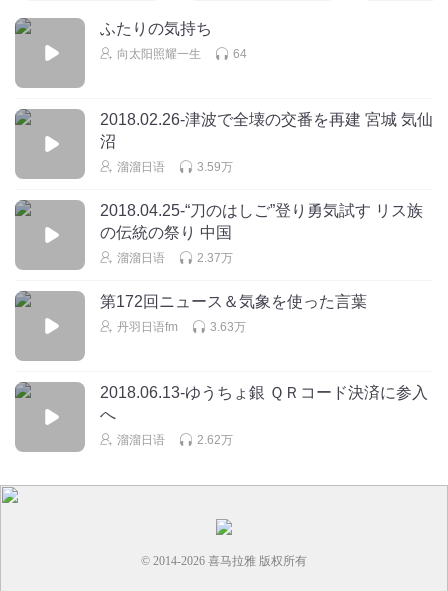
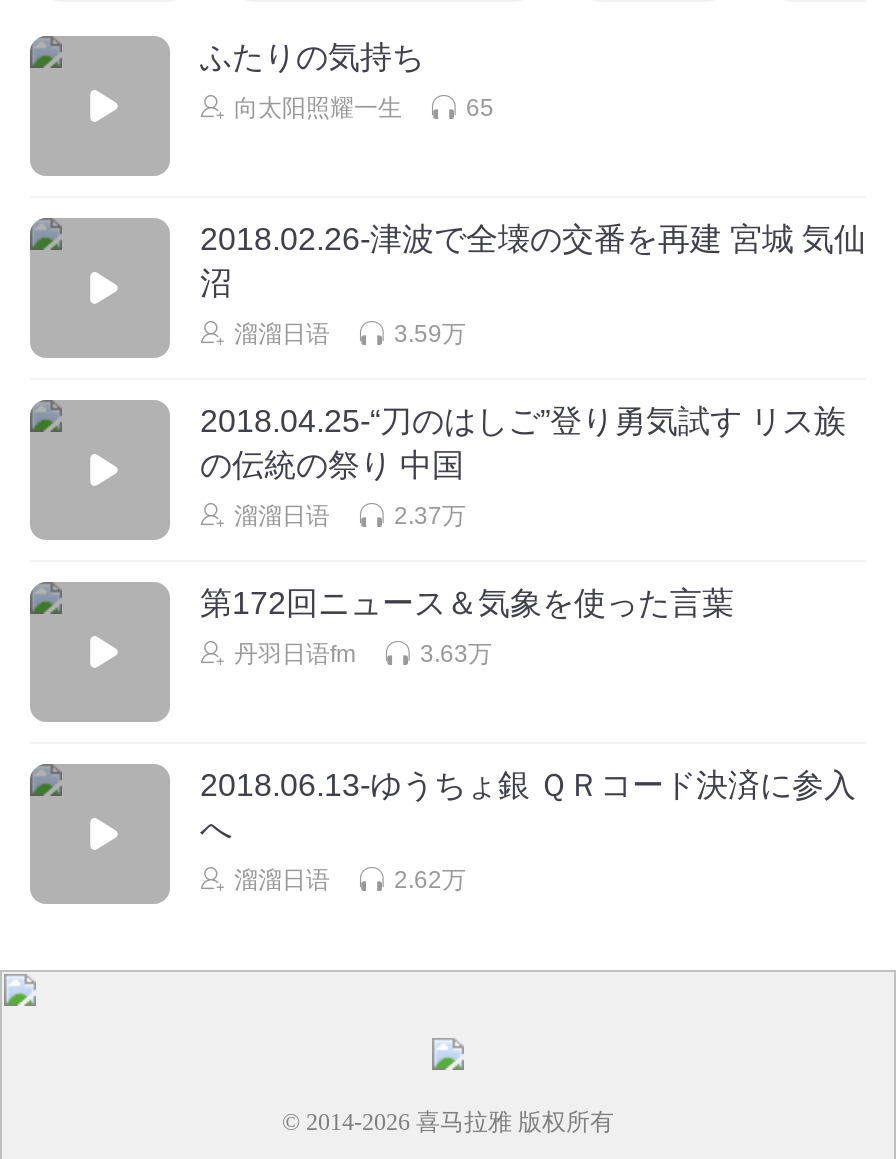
- 64
+ 65
